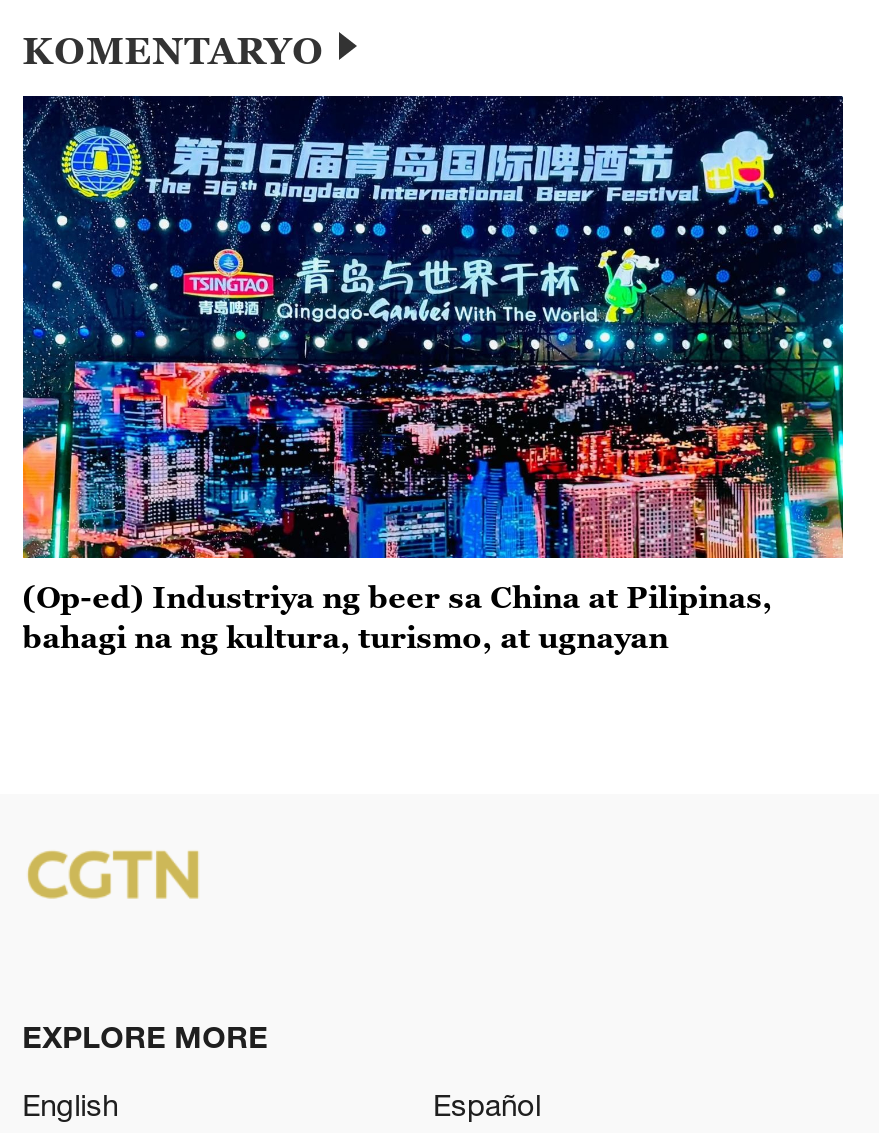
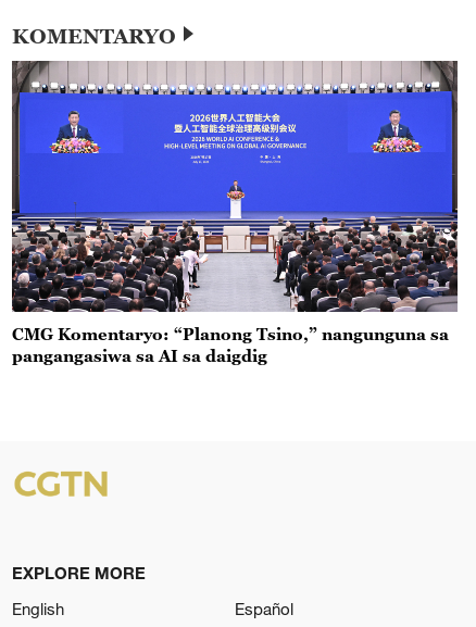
- [image]
- (Op-ed) Industriya ng beer sa China at Pilipinas,
- bahagi na ng kultura, turismo, at ugnayan
+ [image]
+ CMG Komentaryo: “Planong Tsino,” nangunguna sa
+ pangangasiwa sa AI sa daigdig
